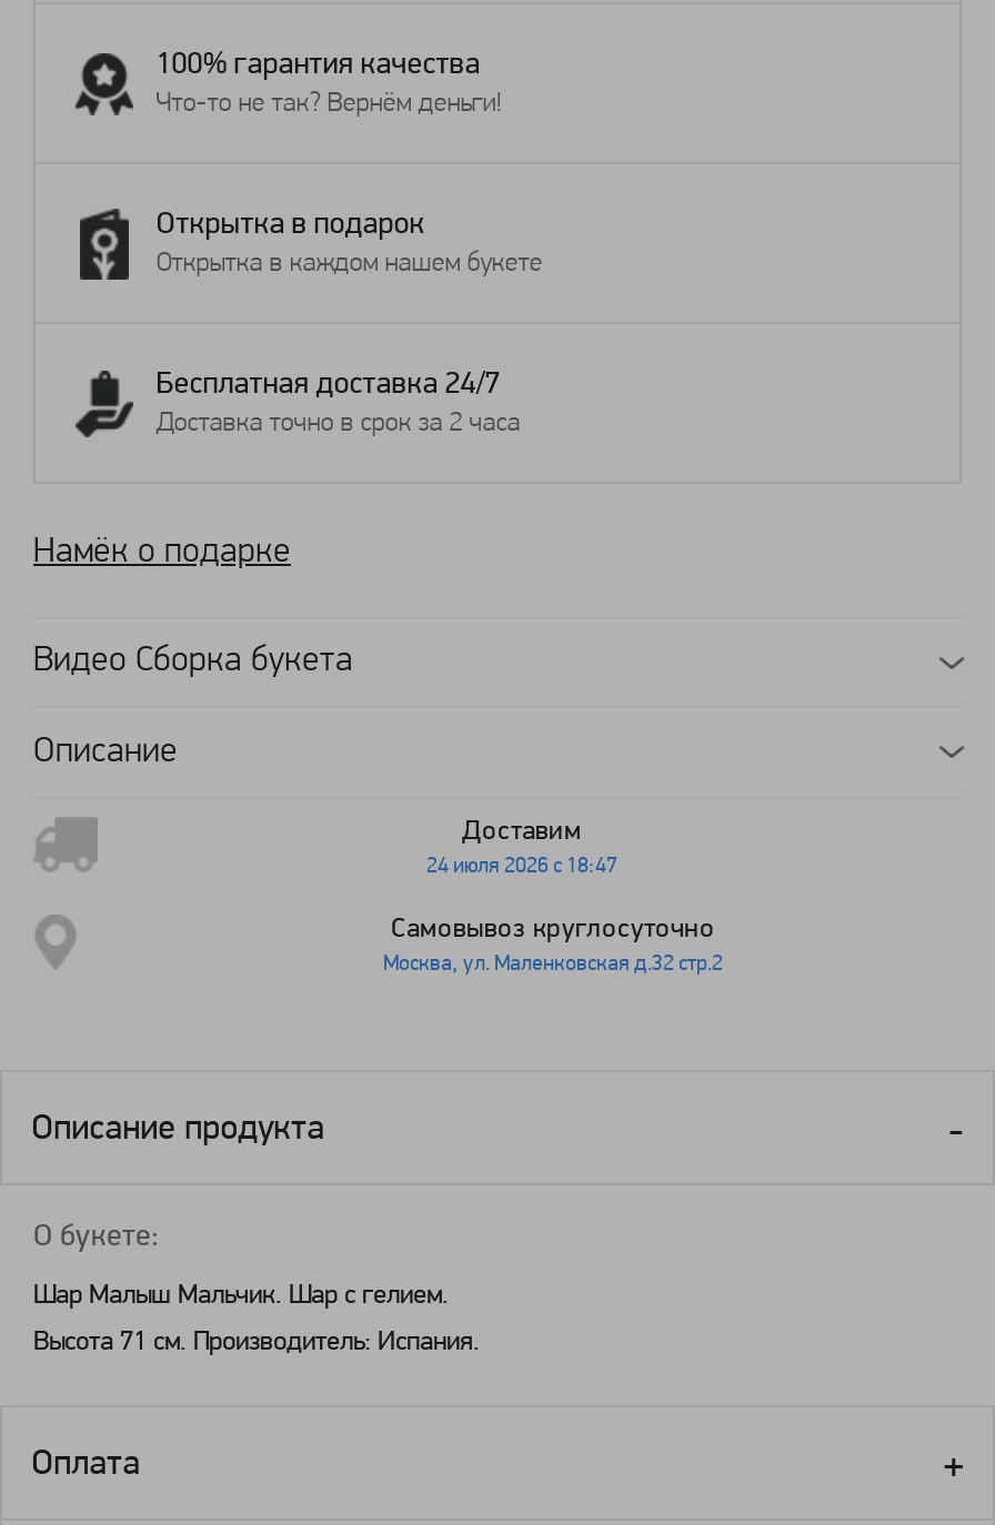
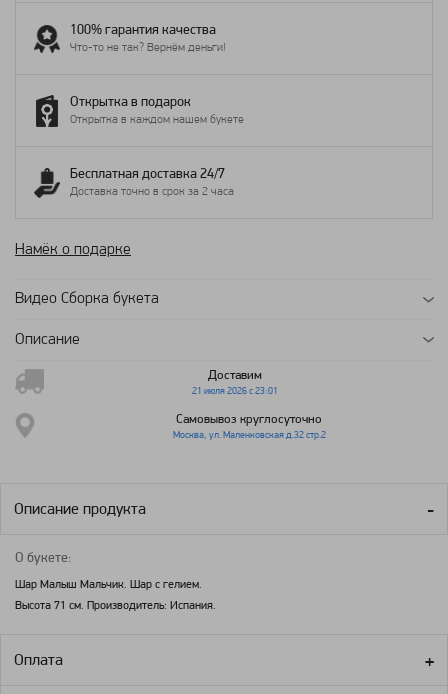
- 24 июля 2026 с 18:47
+ 21 июля 2026 с 23:01
